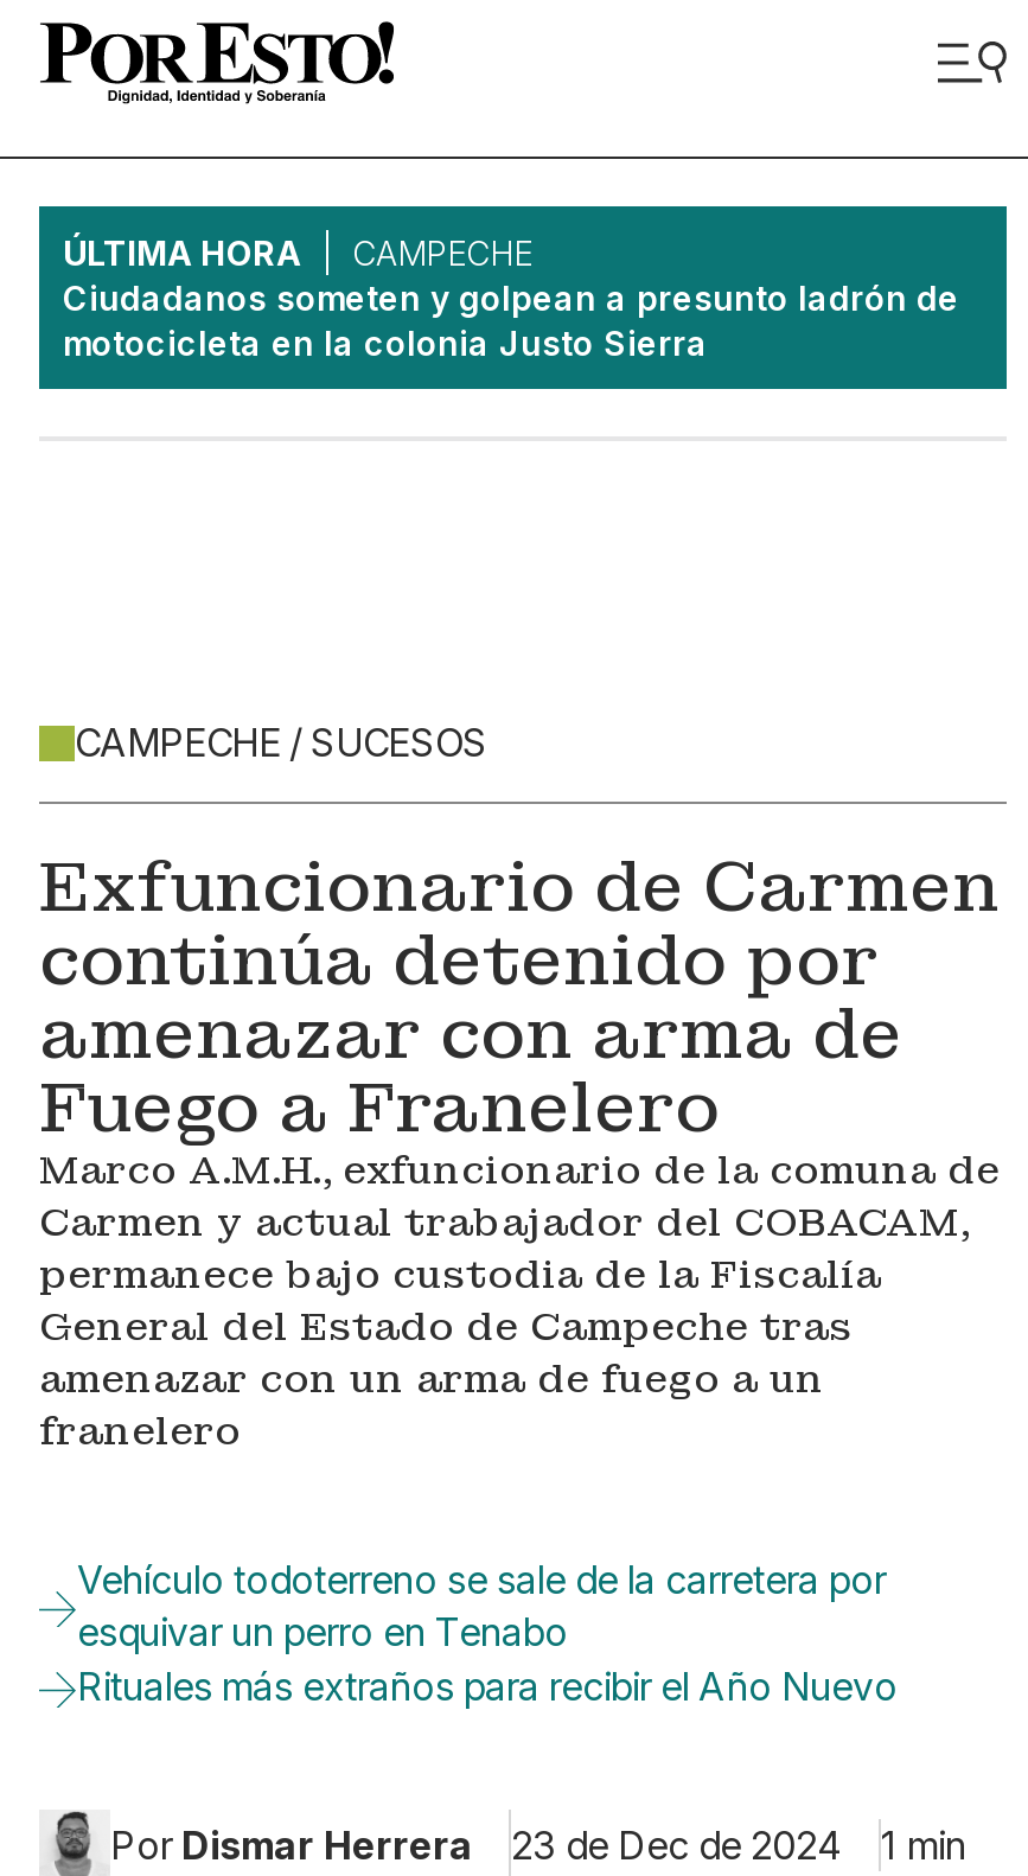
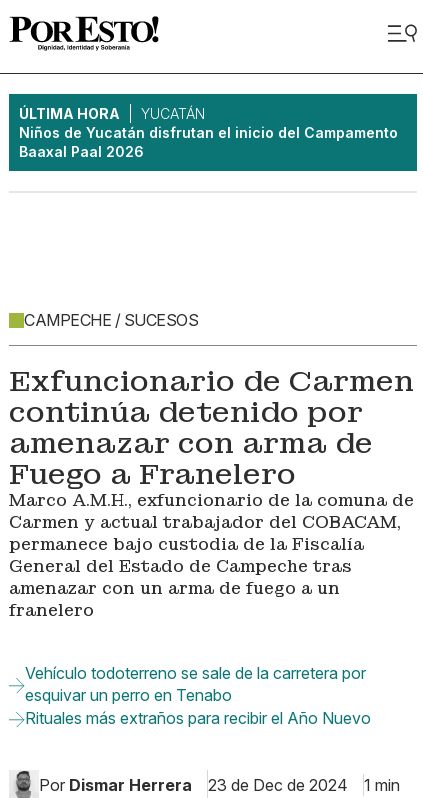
- CAMPECHE
- Ciudadanos someten y golpean a presunto ladrón de
- motocicleta en la colonia Justo Sierra
+ YUCATÁN
+ Niños de Yucatán disfrutan el inicio del Campamento
+ Baaxal Paal 2026
